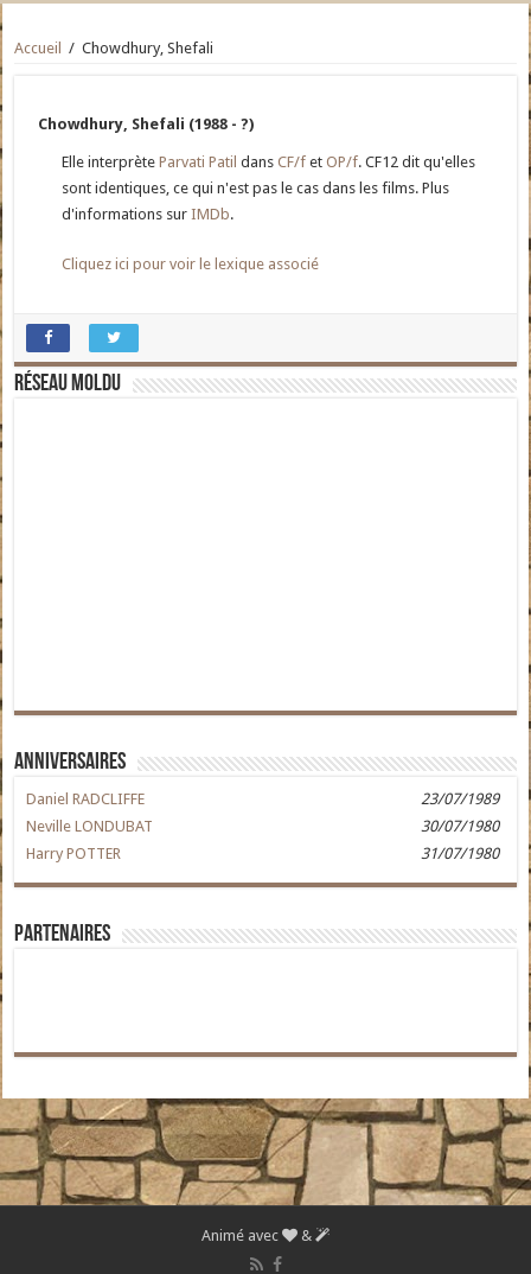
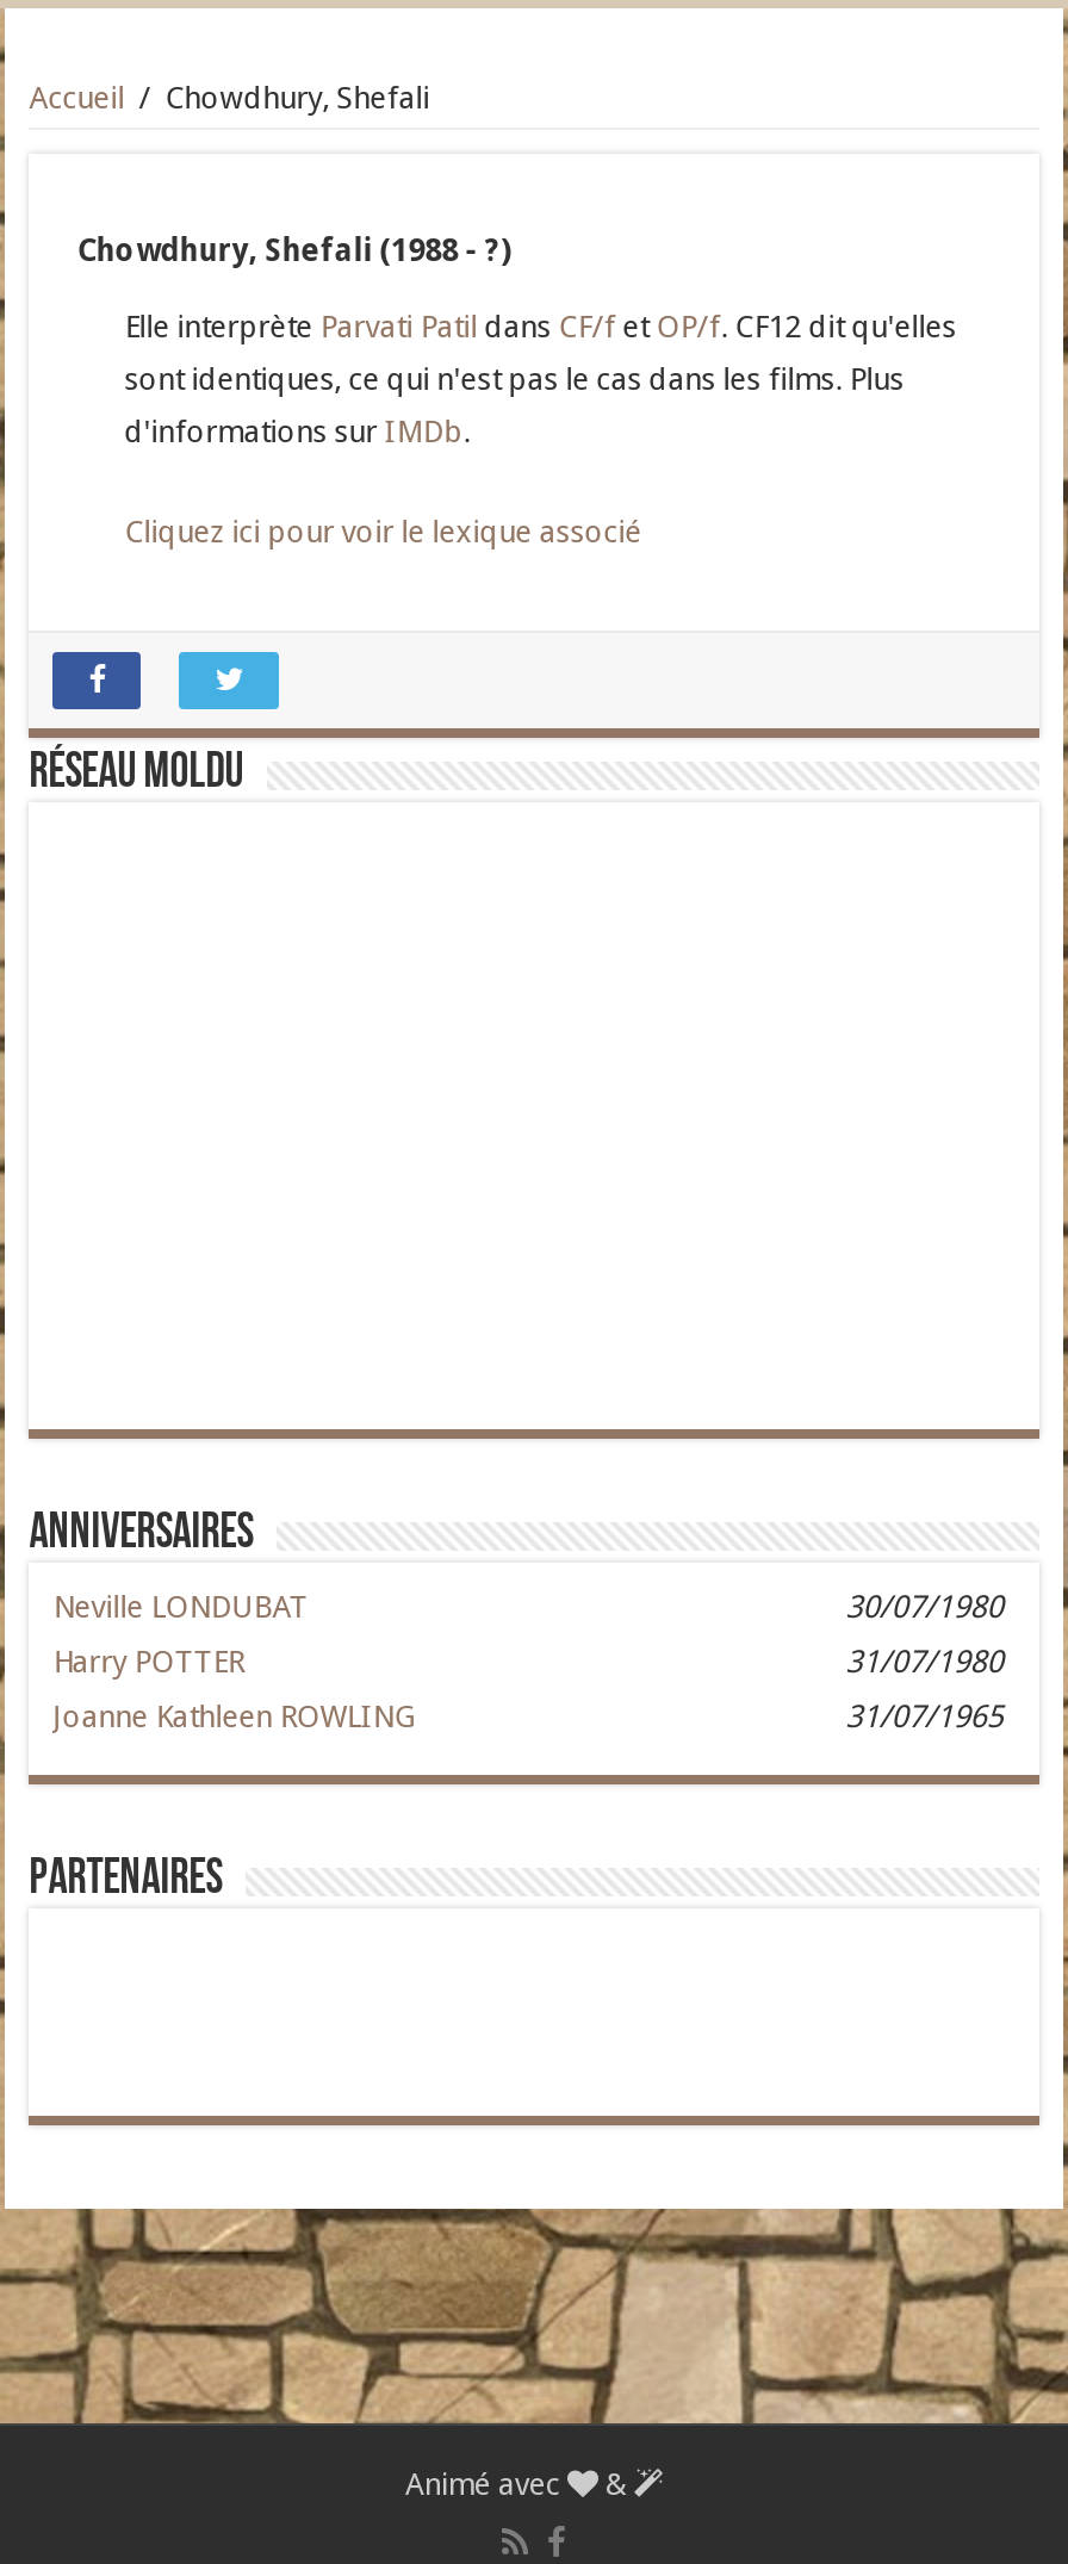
- Daniel RADCLIFFE
- 23/07/1989

moved up: Neville LONDUBAT | 30/07/1980 | Harry POTTER | 31/07/1980

+ Joanne Kathleen ROWLING
+ 31/07/1965
